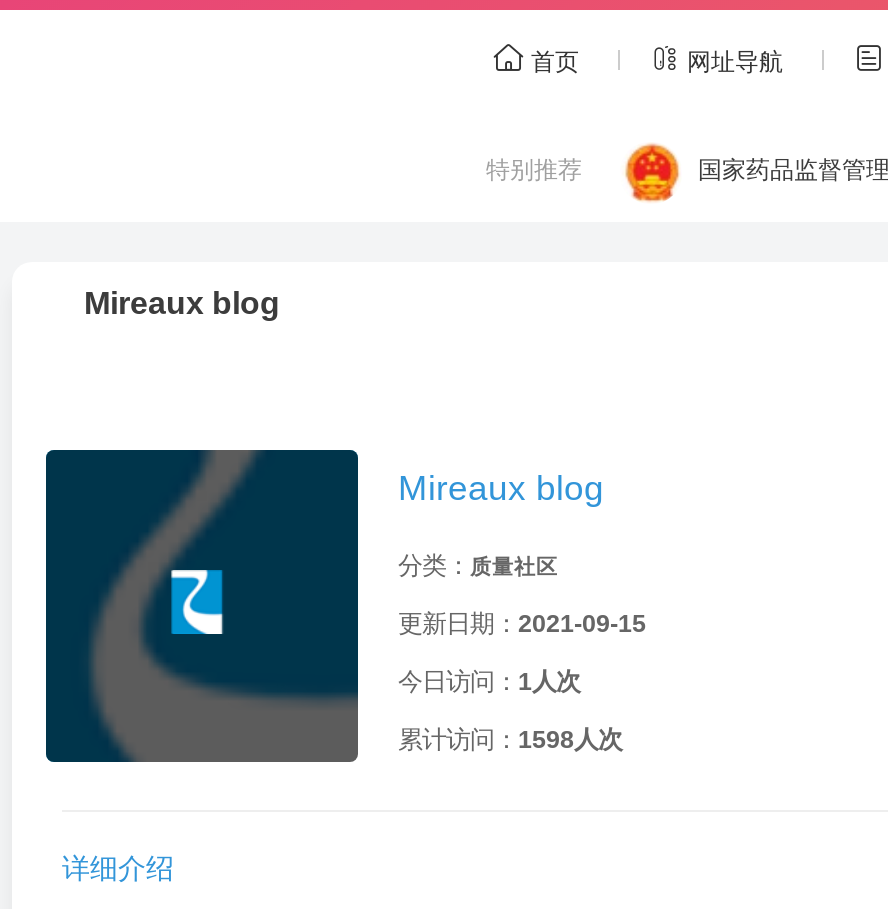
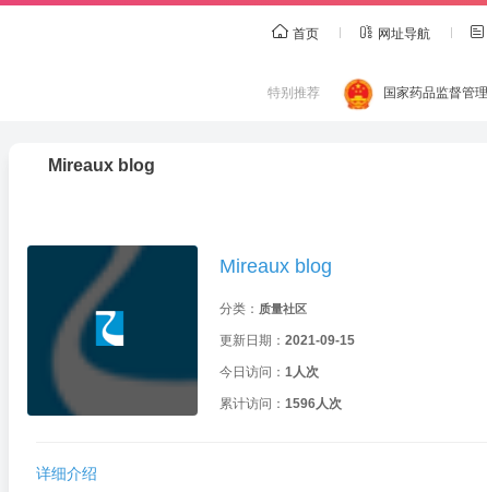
- 累计访问：1598人次
+ 累计访问：1596人次
